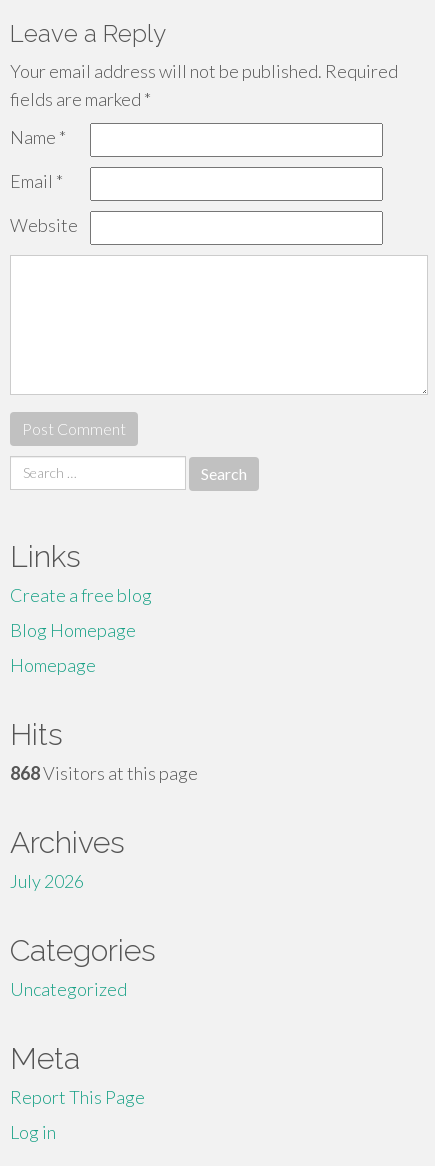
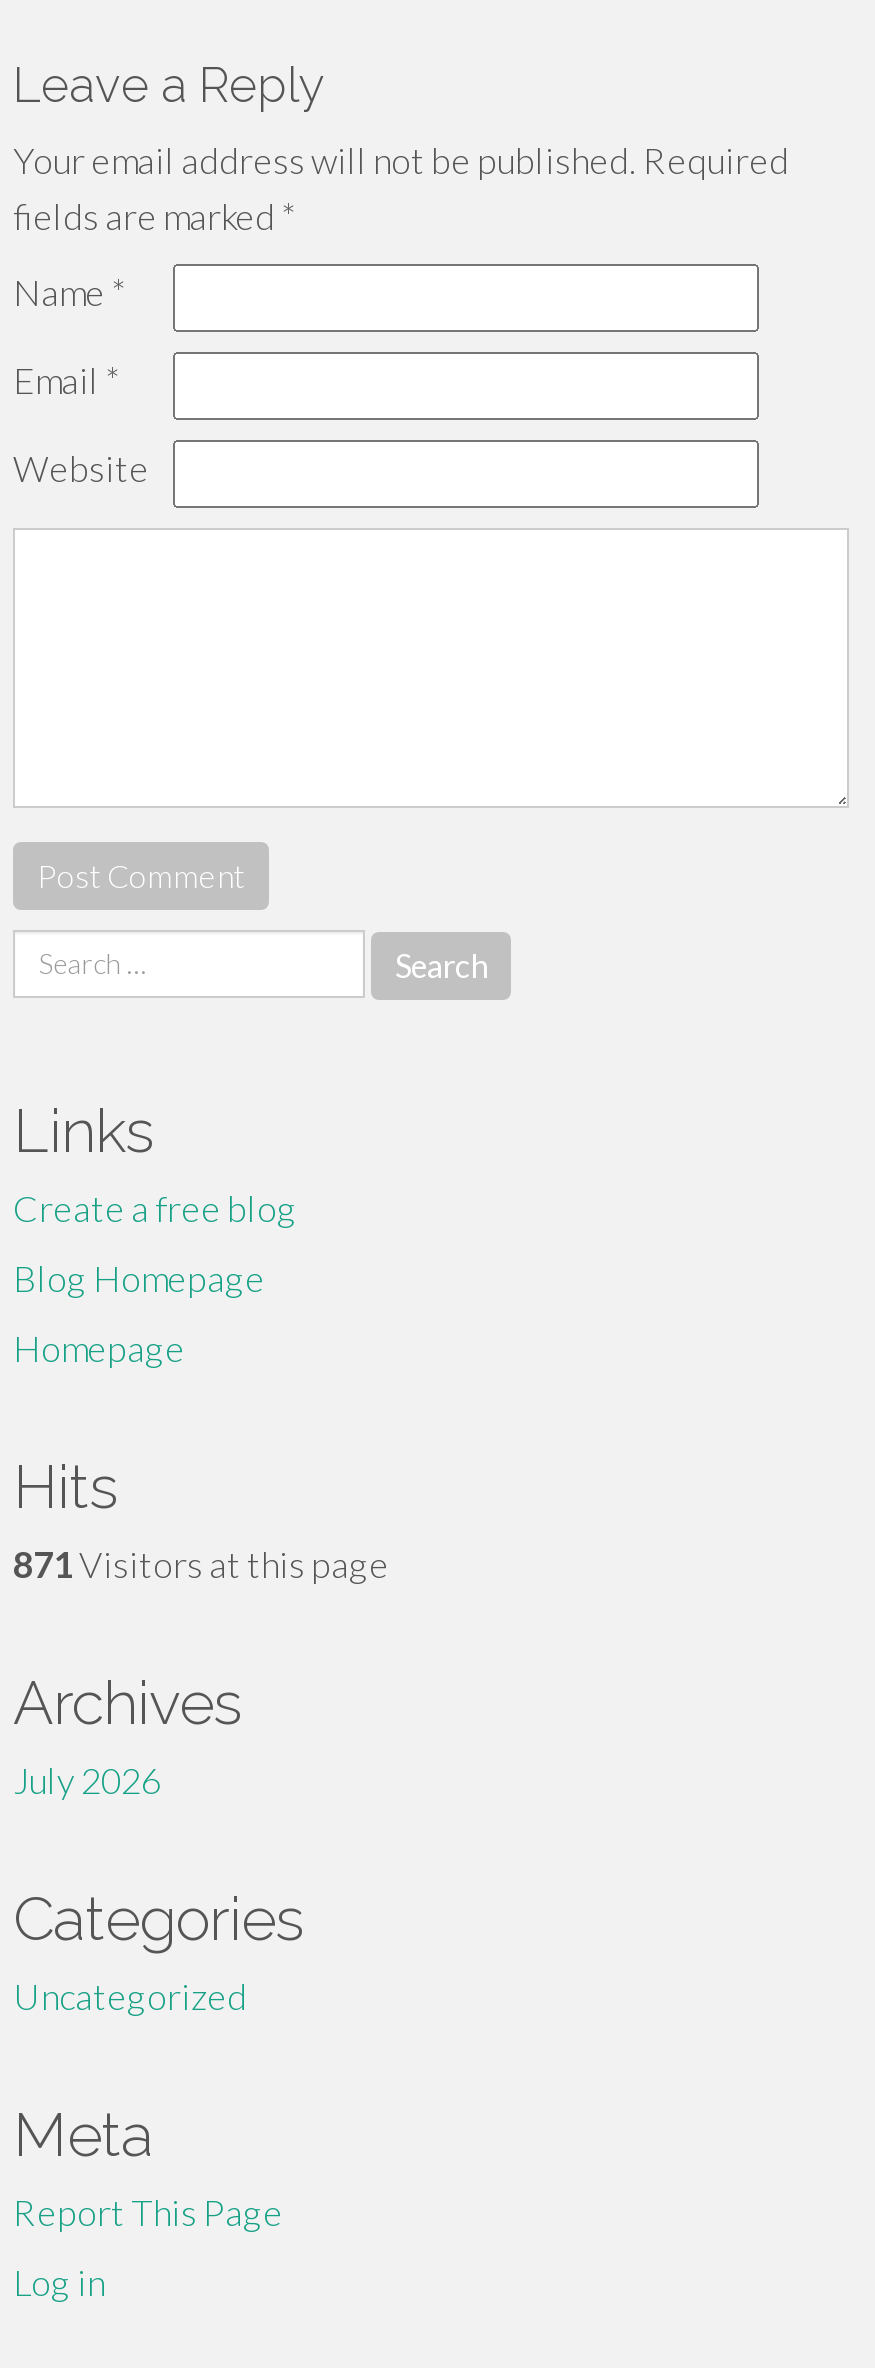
- 868Visitors at this page
+ 871Visitors at this page
